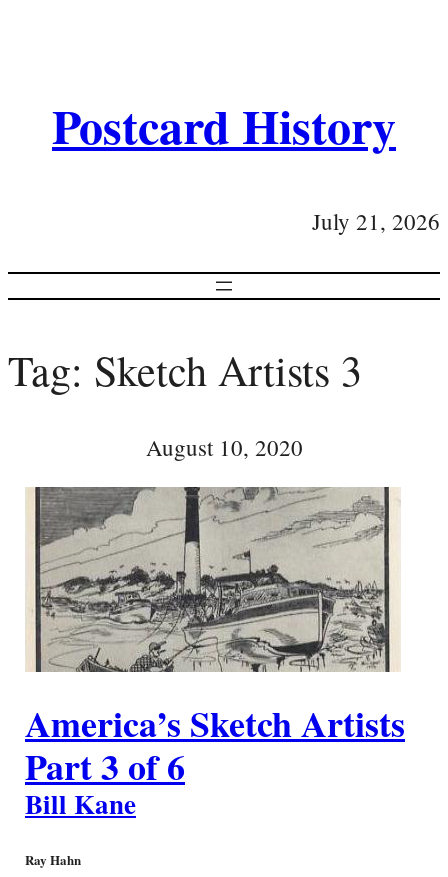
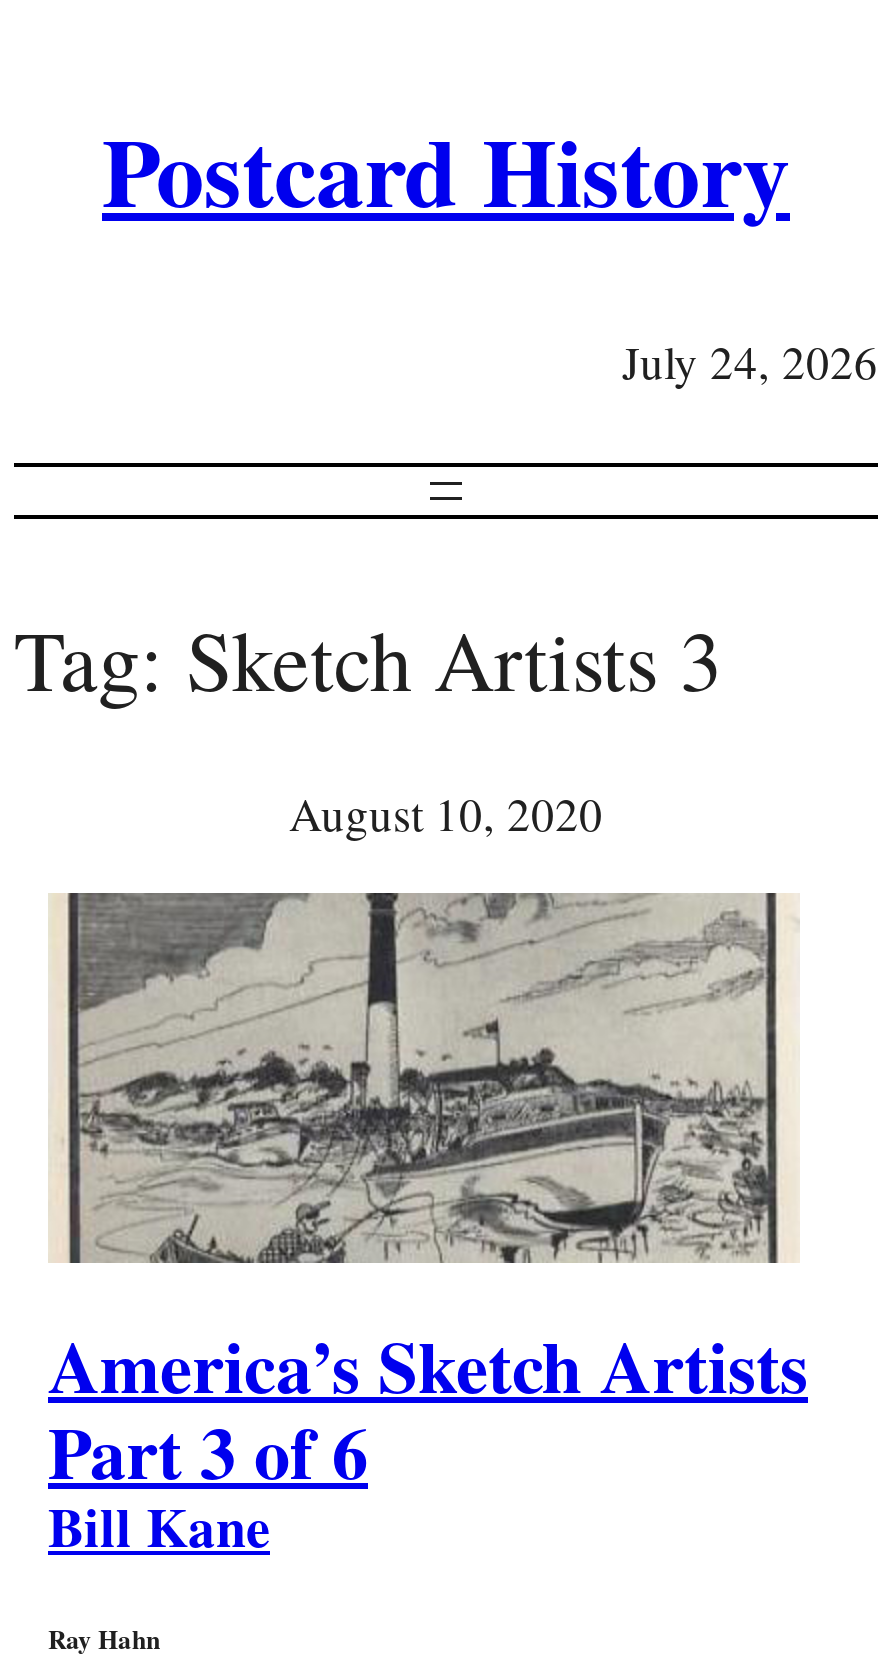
- July 21, 2026
+ July 24, 2026
